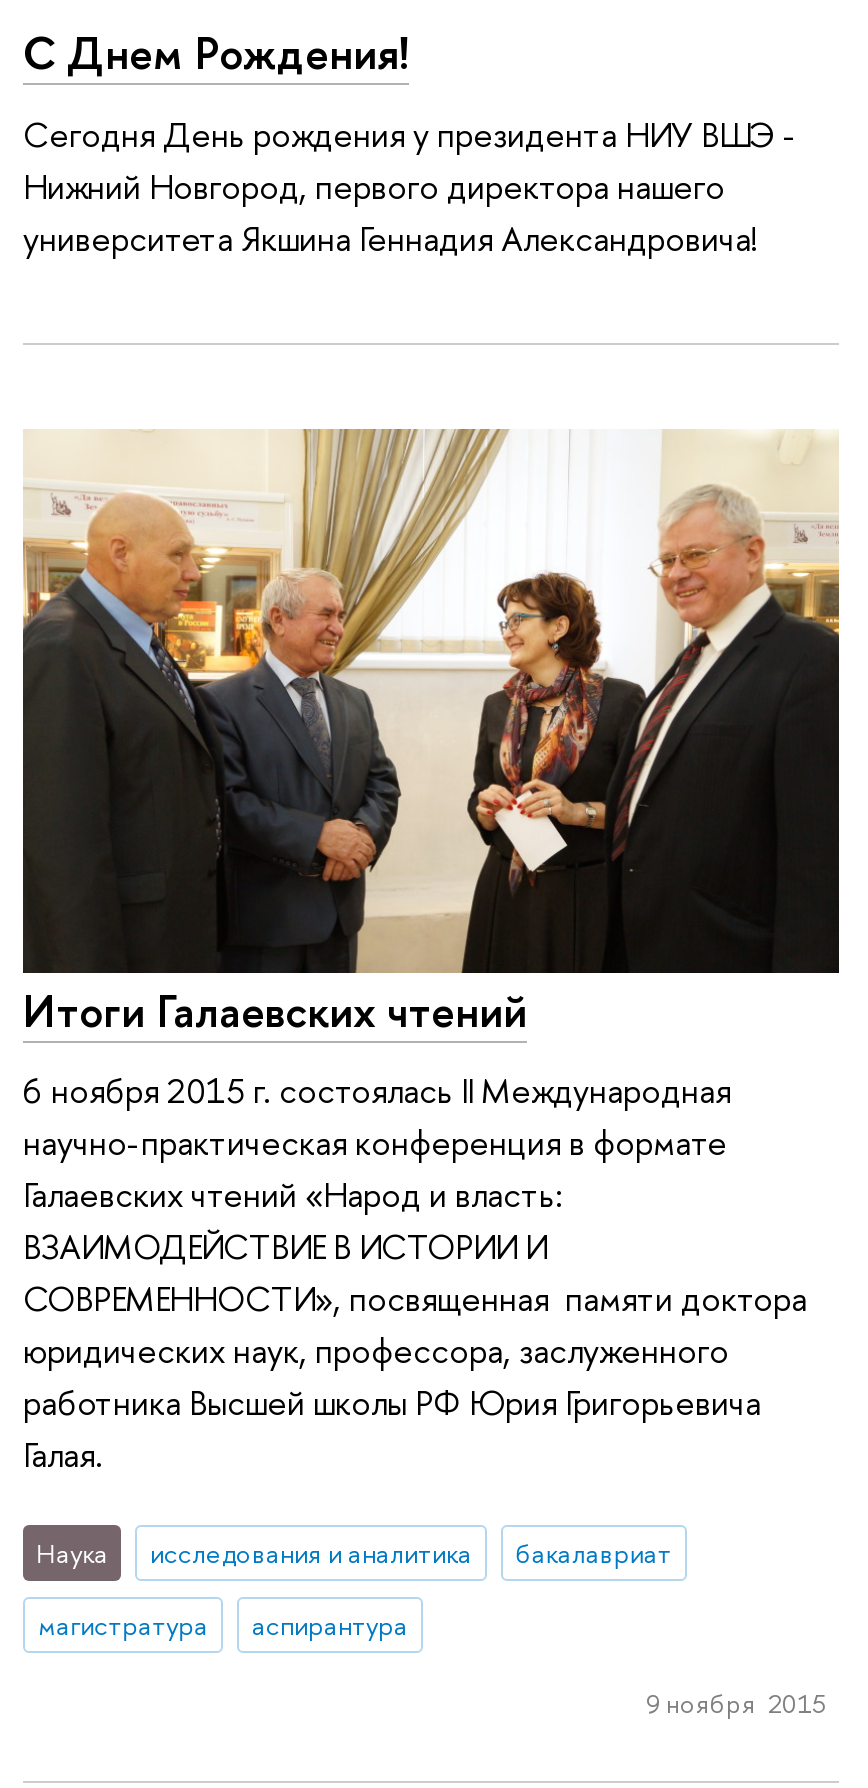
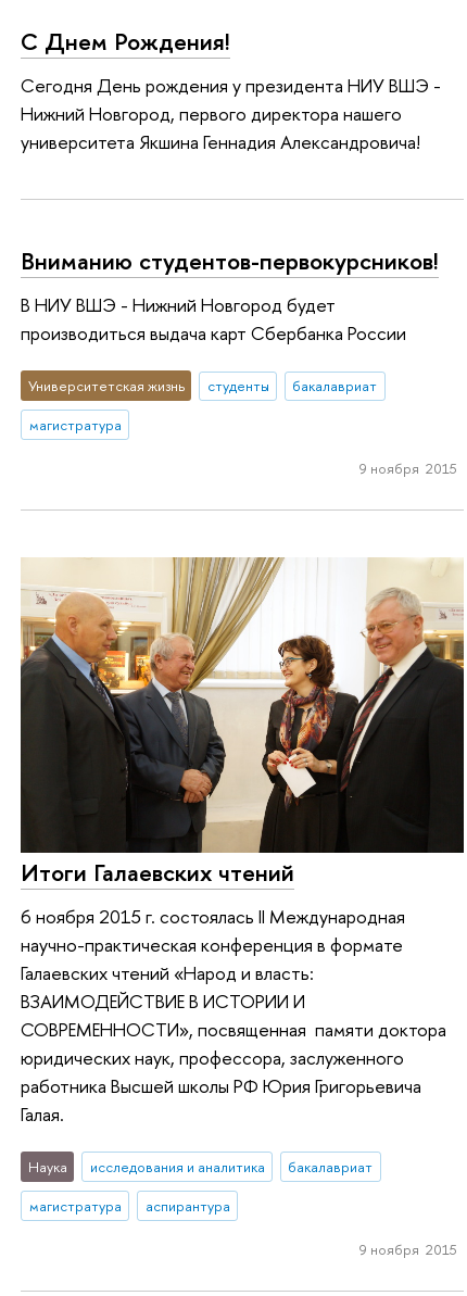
+ Вниманию студентов-первокурсников!
+ В НИУ ВШЭ - Нижний Новгород будет
+ производиться выдача карт Сбербанка России
+ Университетская жизнь
+ студенты
+ бакалавриат
+ магистратура
+ 9 ноября 2015
